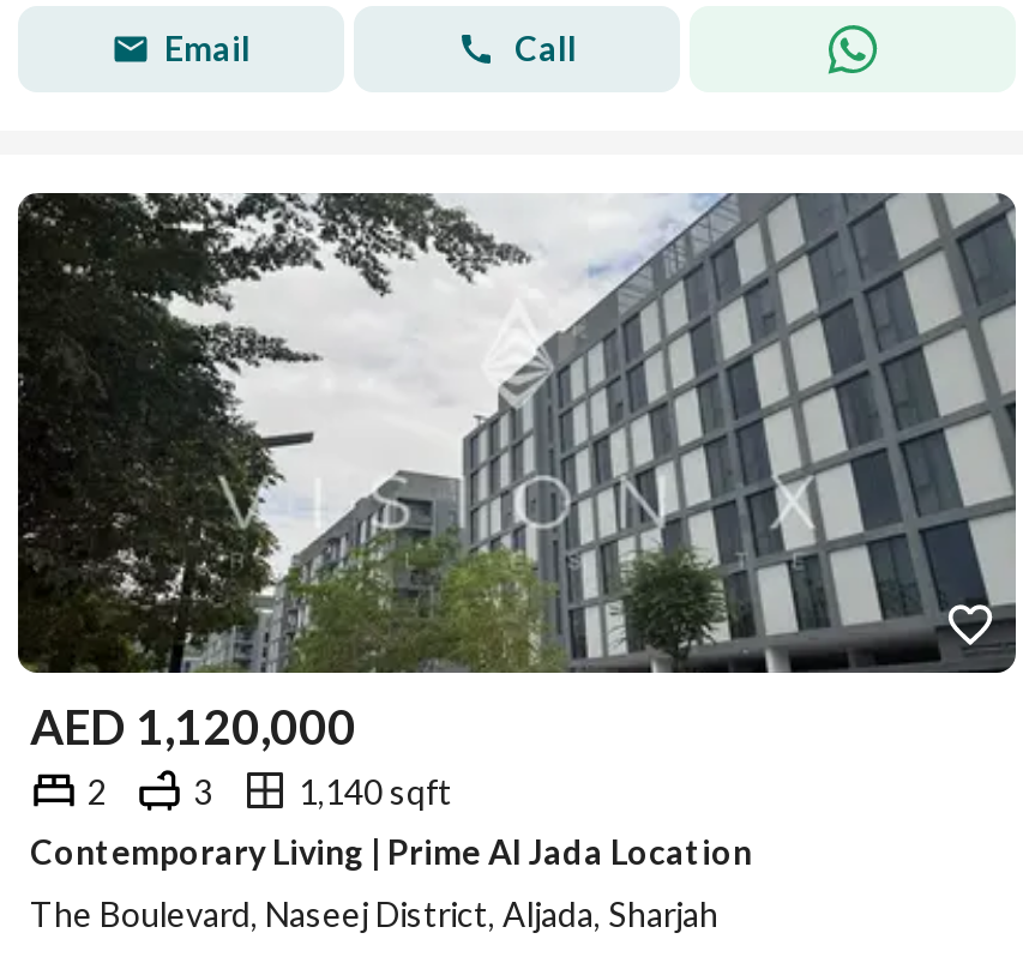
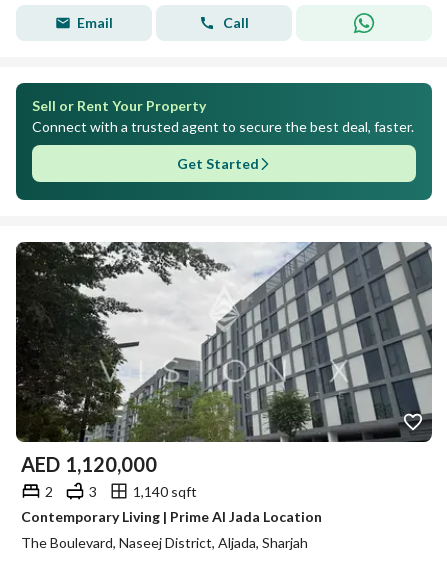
+ [image]
+ Sell or Rent Your Property
+ Connect with a trusted agent to secure the best deal, faster.
+ Get Started
